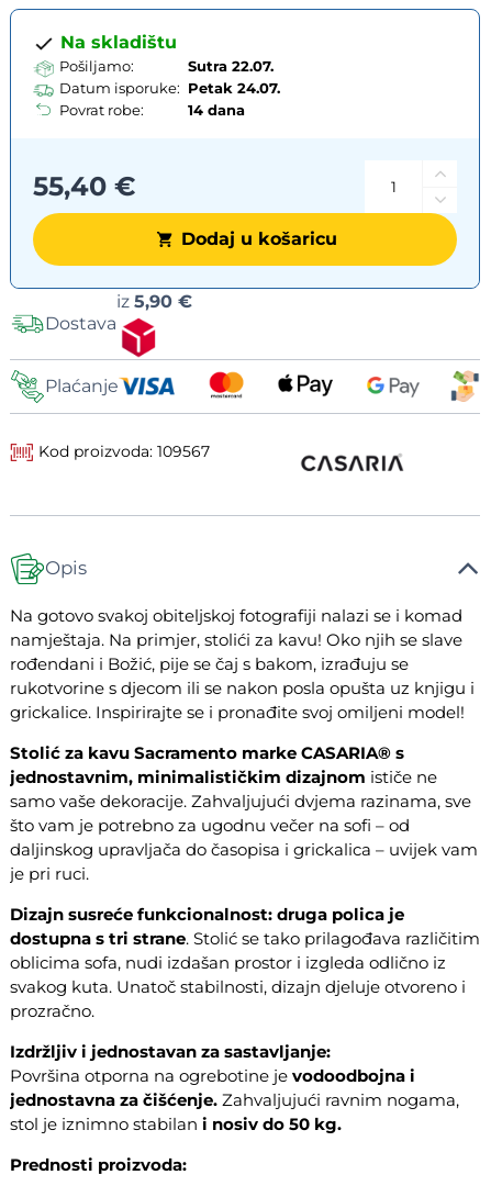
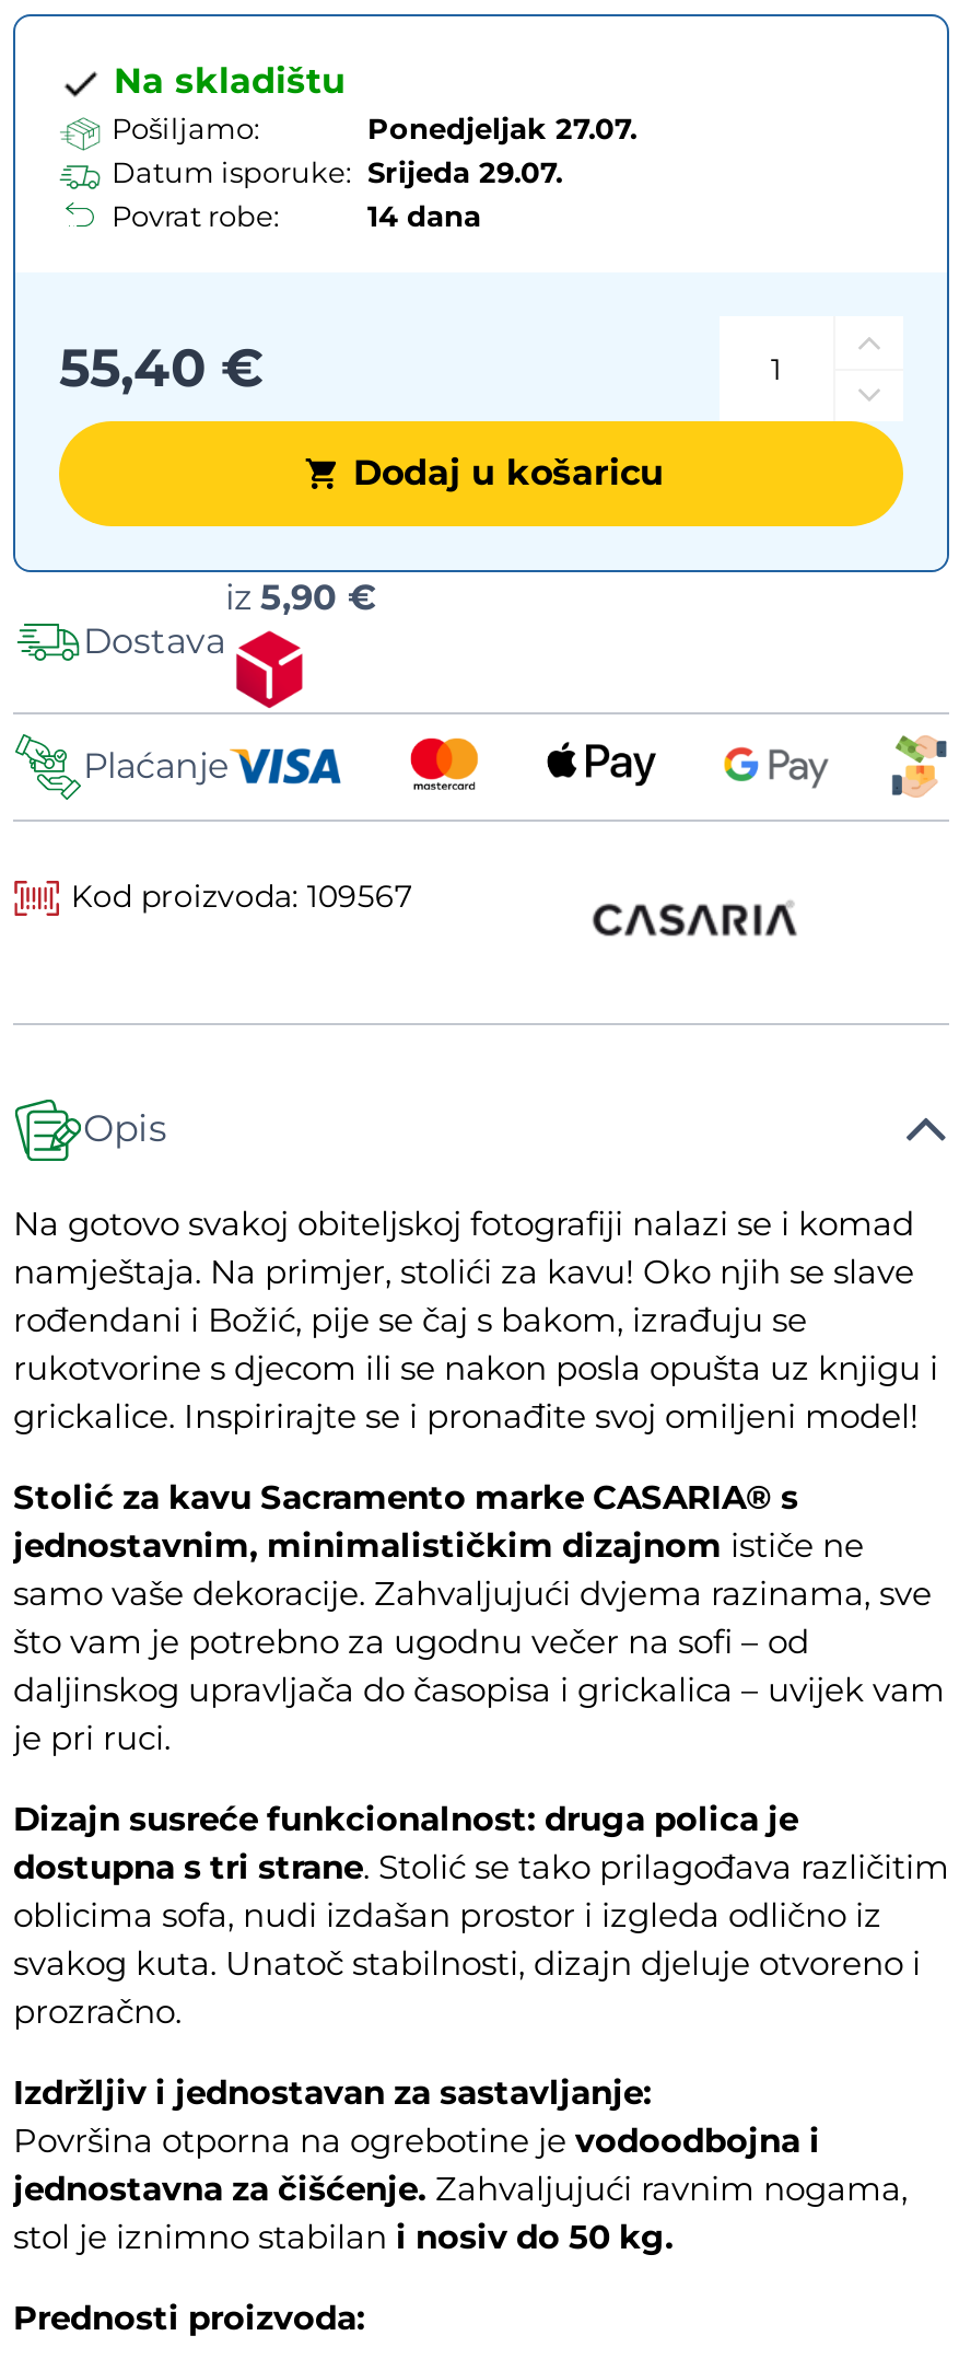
- Sutra 22.07.
- Datum isporuke: Petak 24.07.
+ Ponedjeljak 27.07.
+ Datum isporuke: Srijeda 29.07.
